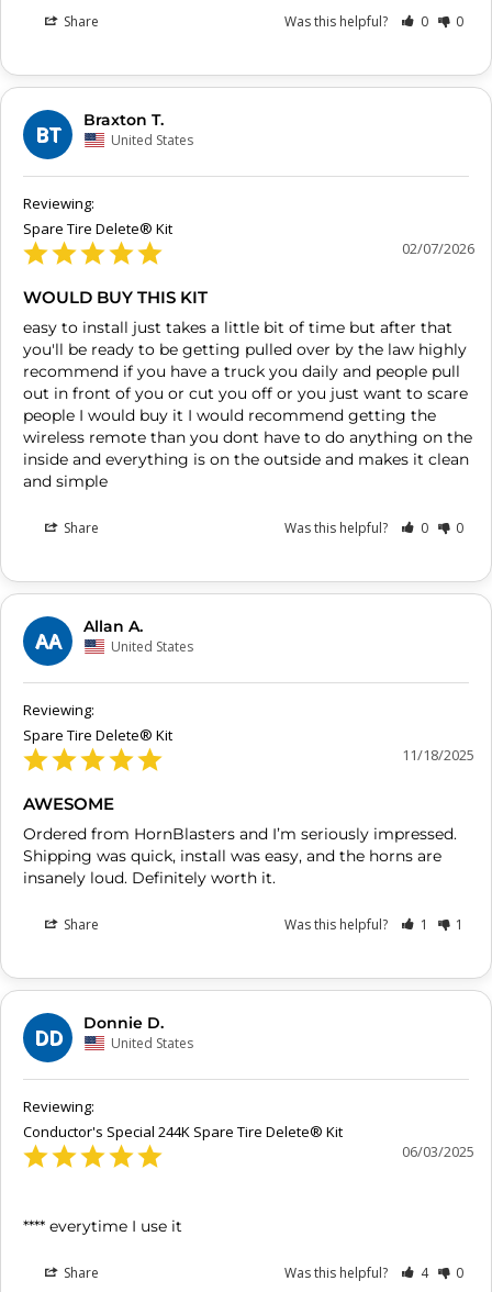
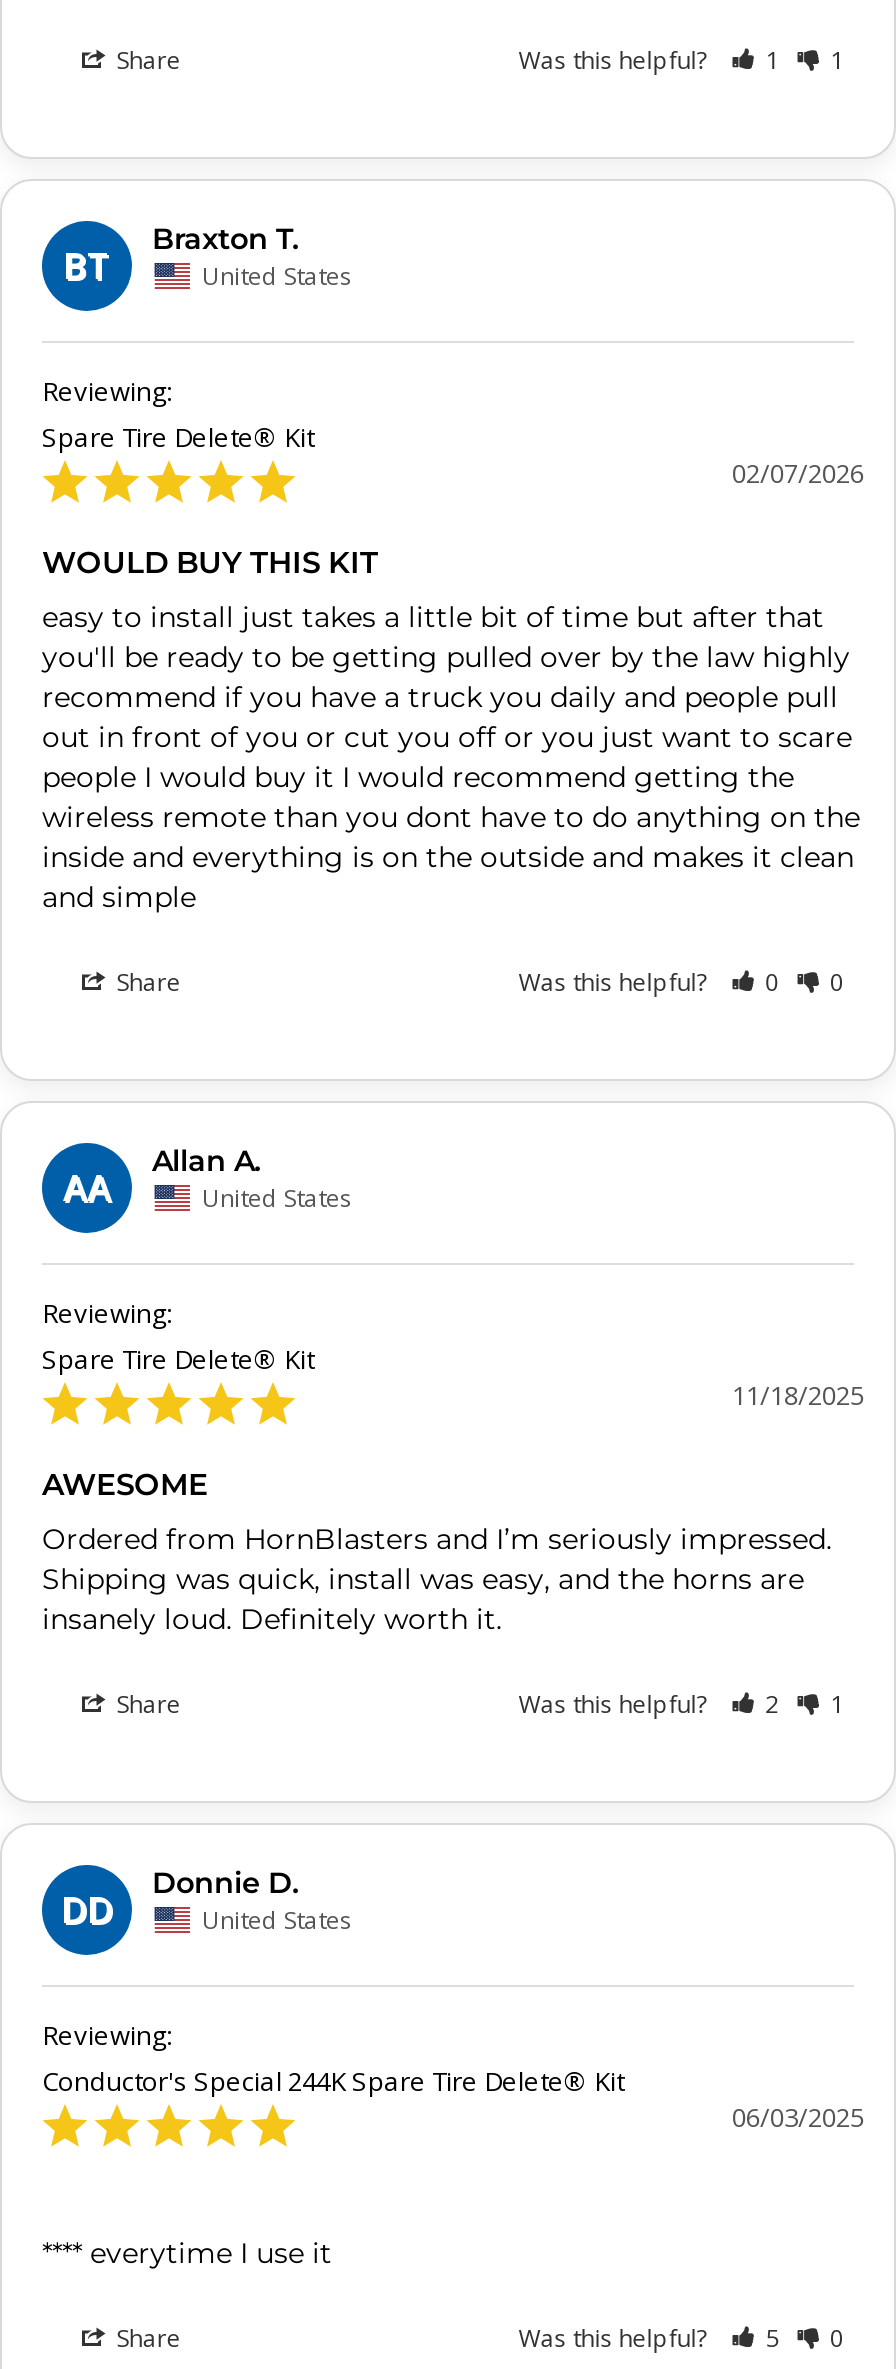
- 0
+ 1

- 0
+ 1

- Was this helpful? 1 1
+ Was this helpful? 2 1

- Was this helpful? 4 0
+ Was this helpful? 5 0
